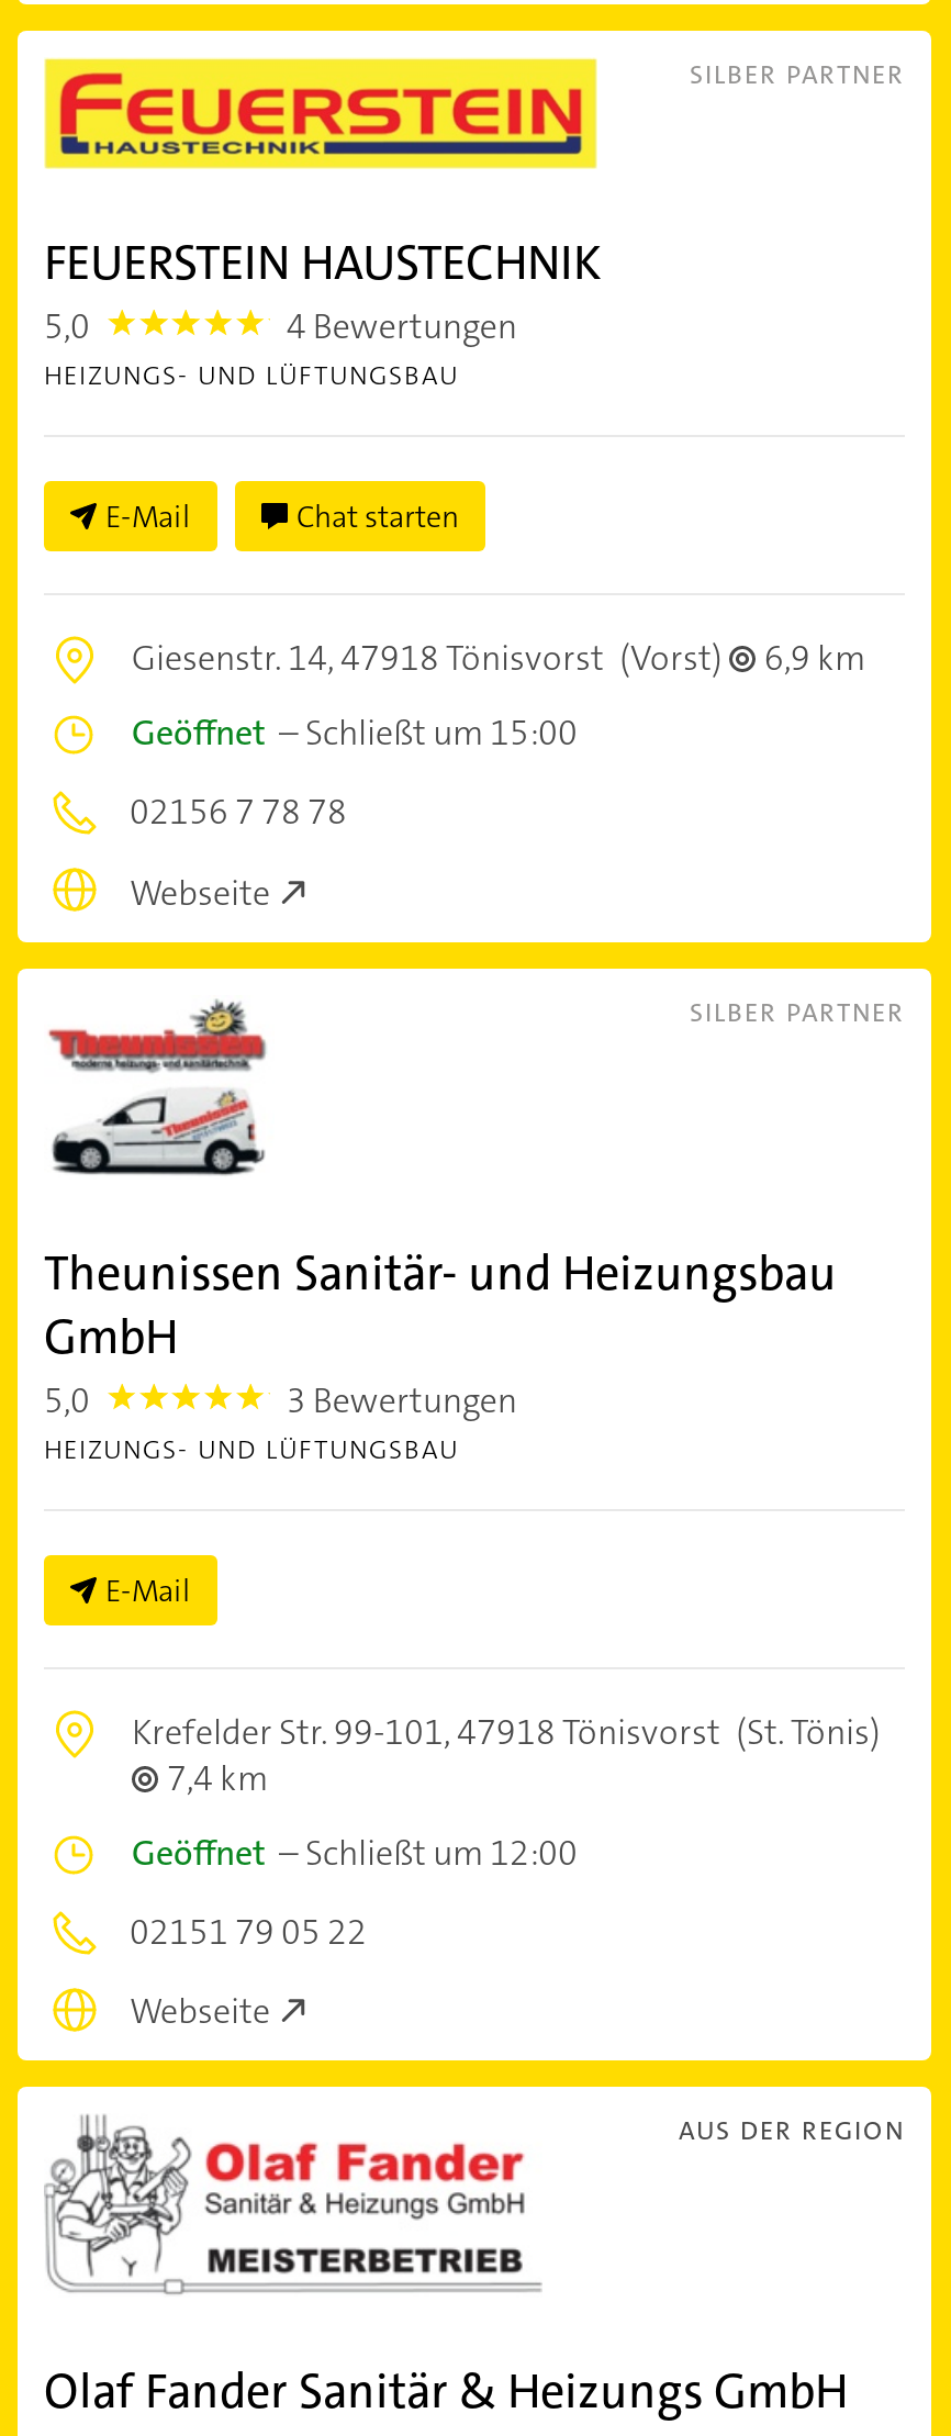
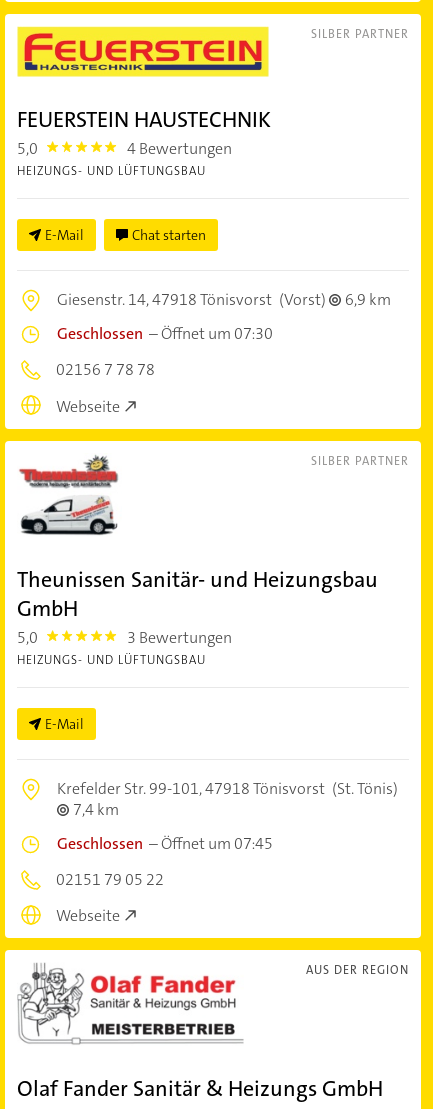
- Geöffnet – Schließt um 15:00
+ Geschlossen – Öffnet um 07:30

- Geöffnet – Schließt um 12:00
+ Geschlossen – Öffnet um 07:45
